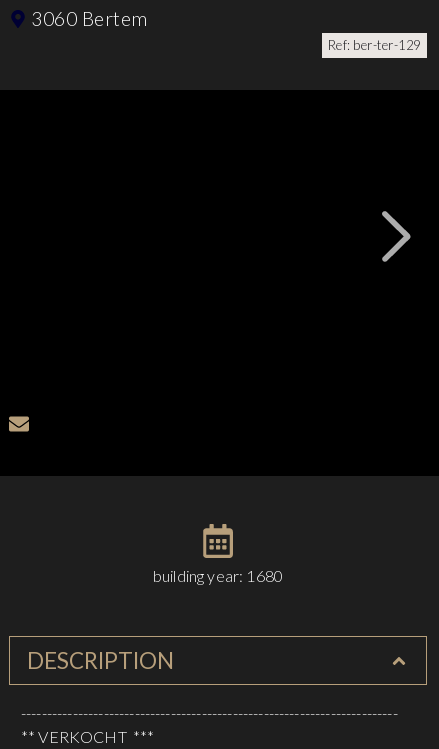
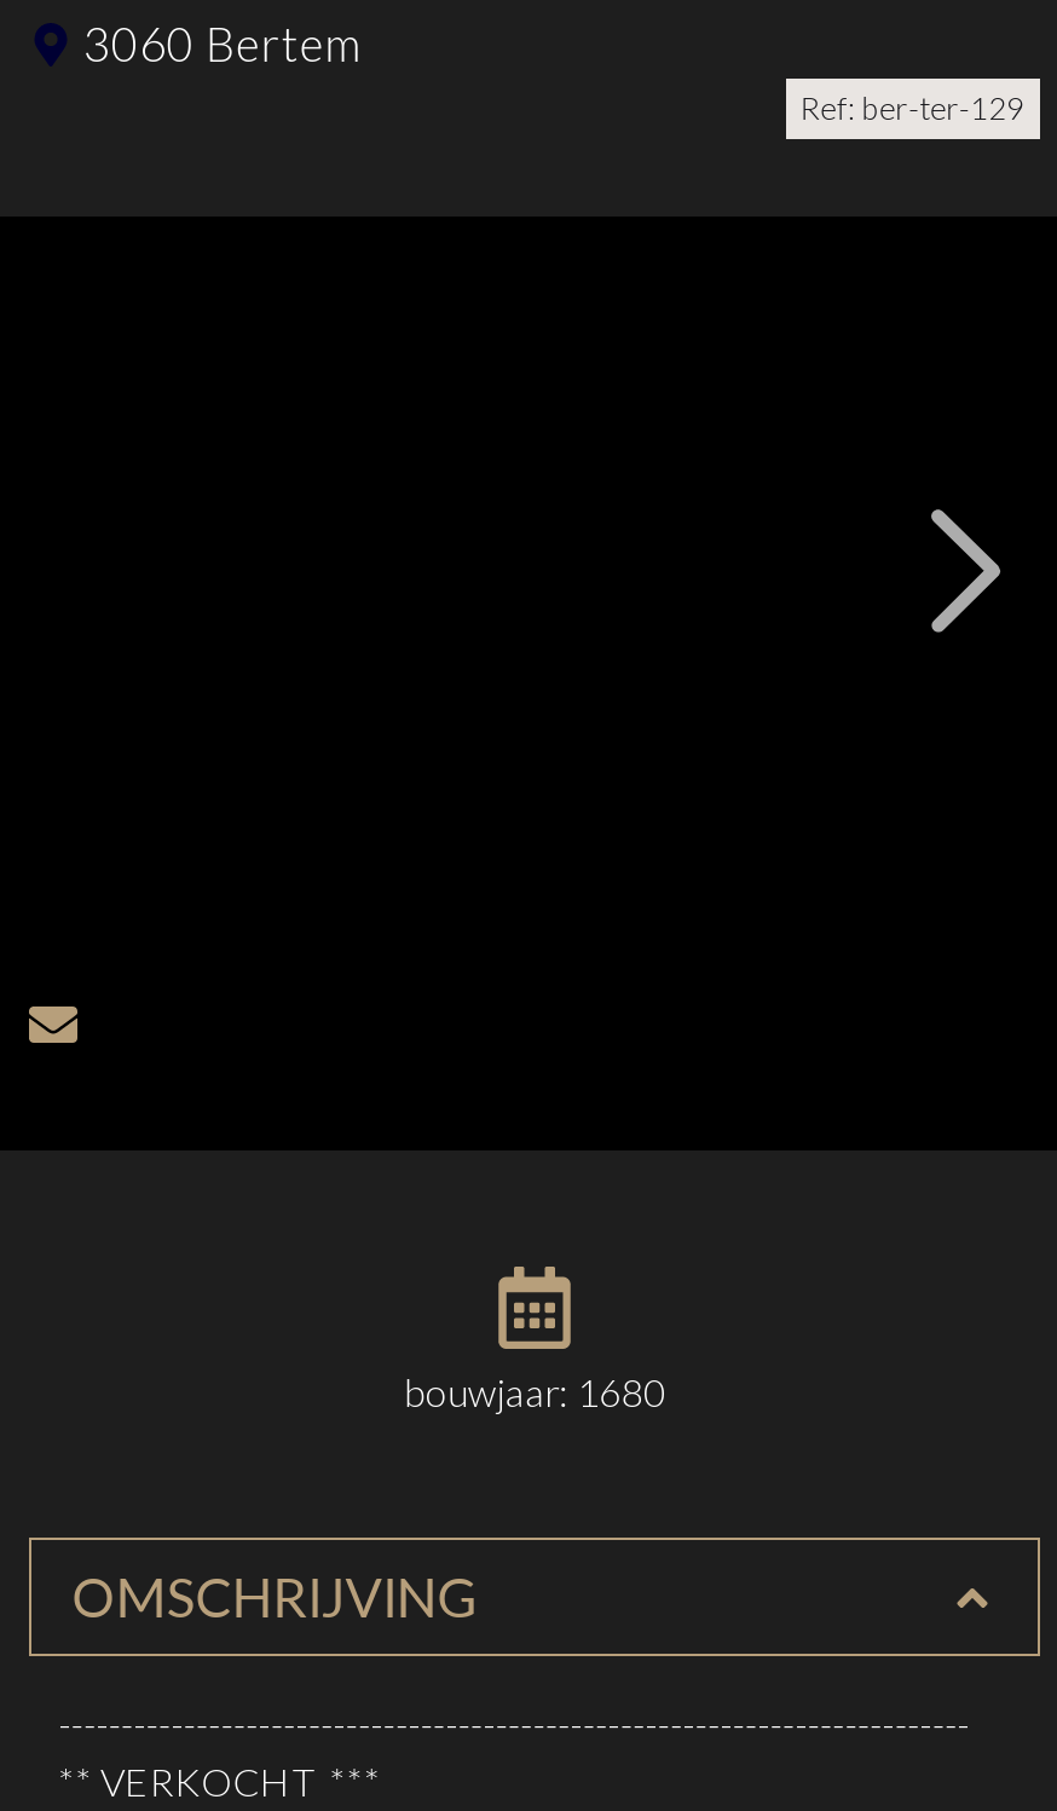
- building year: 1680
+ bouwjaar: 1680

- DESCRIPTION
+ OMSCHRIJVING
